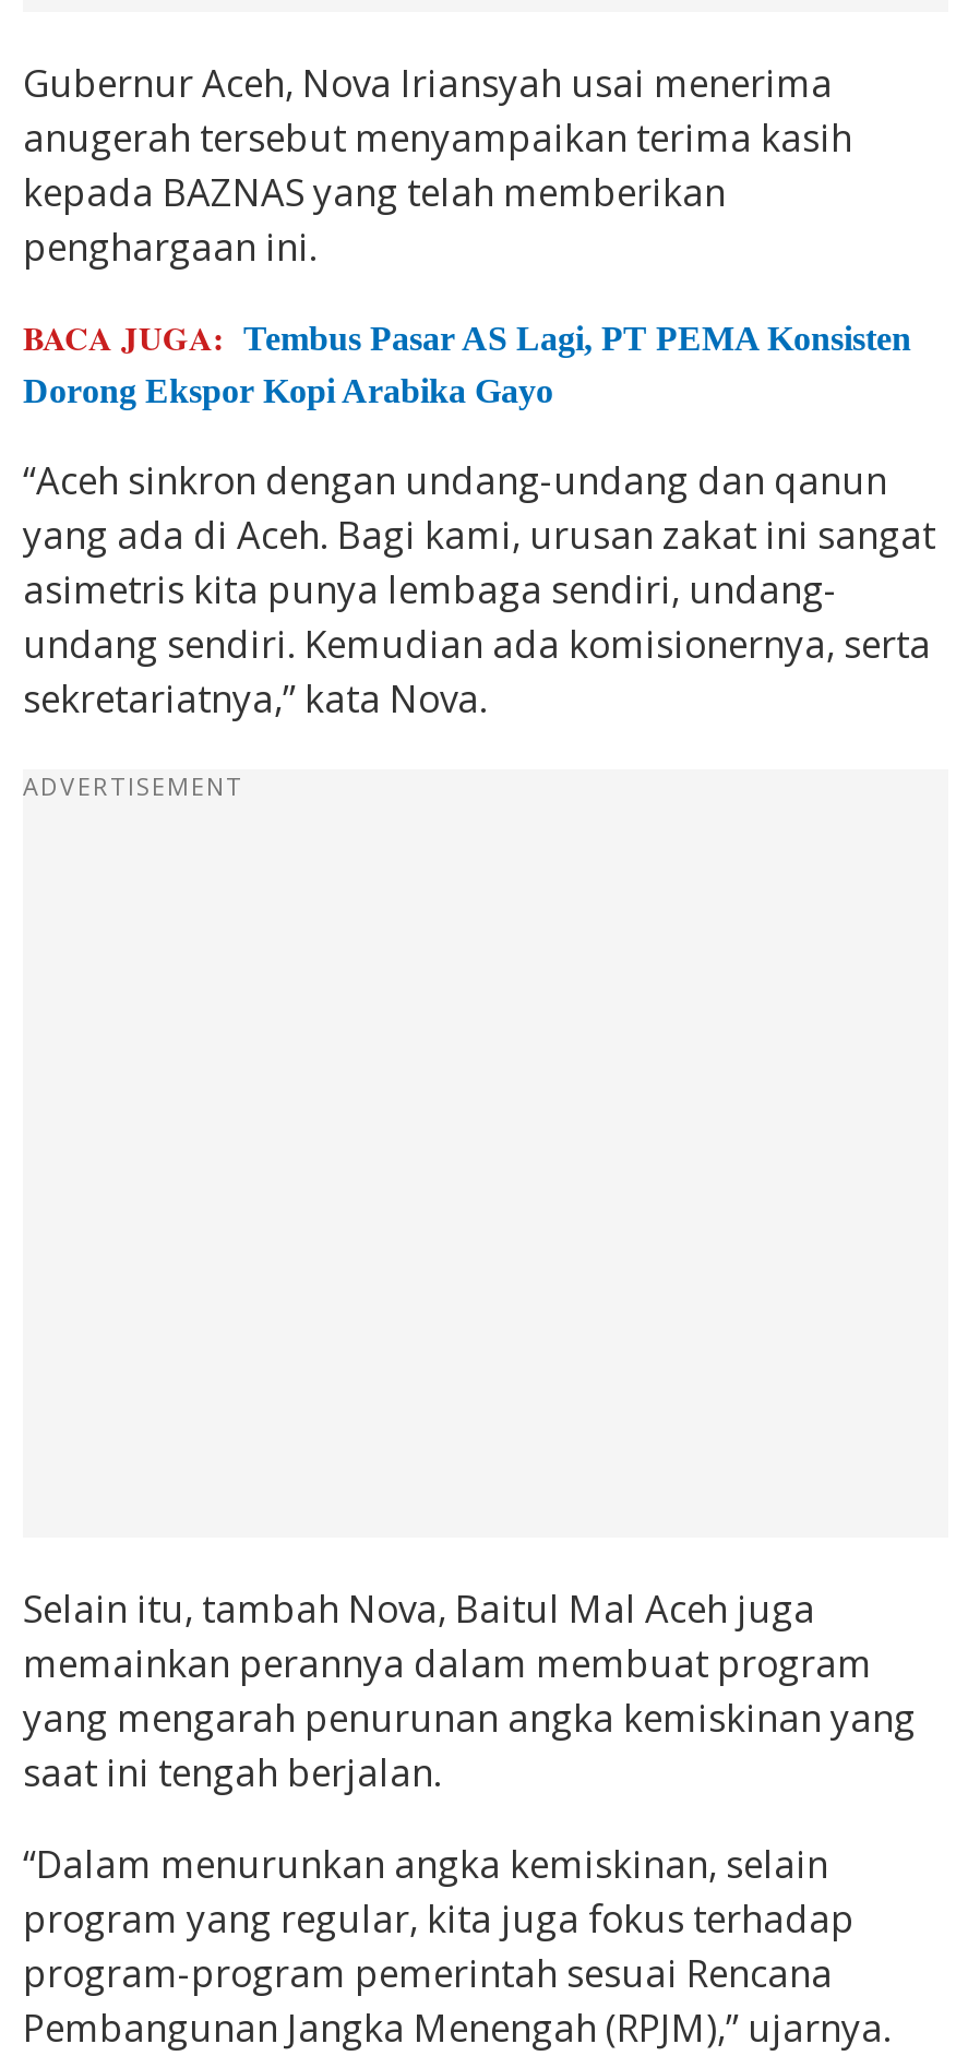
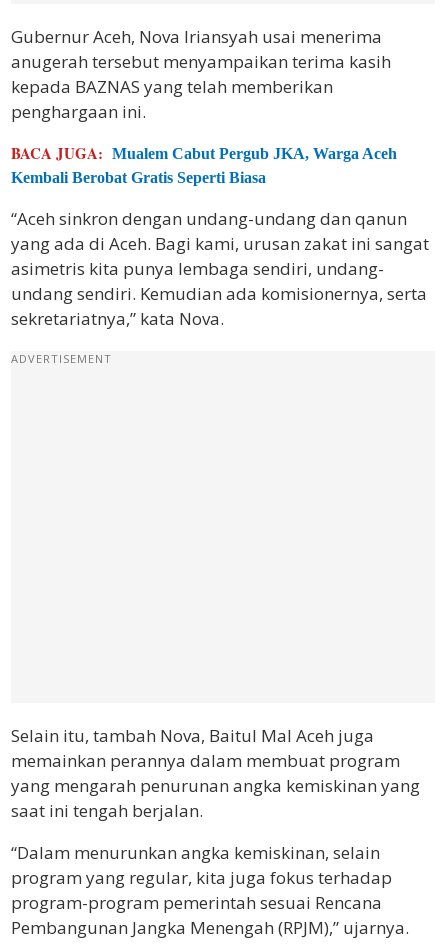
- BACA JUGA: Tembus Pasar AS Lagi, PT PEMA Konsisten
- Dorong Ekspor Kopi Arabika Gayo
+ BACA JUGA: Mualem Cabut Pergub JKA, Warga Aceh
+ Kembali Berobat Gratis Seperti Biasa
